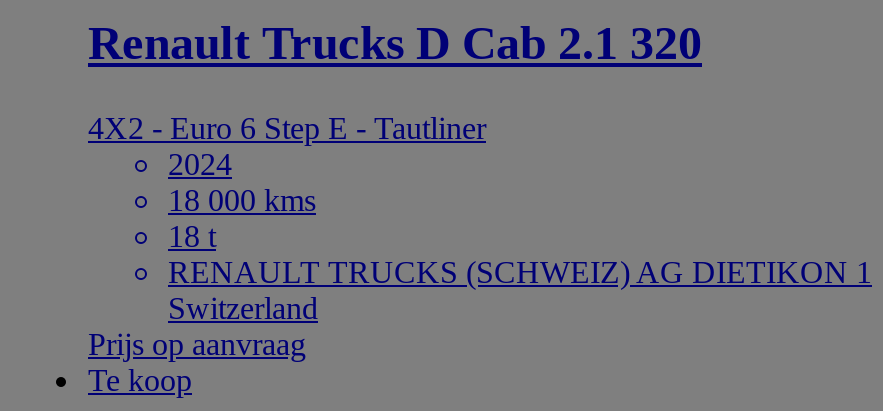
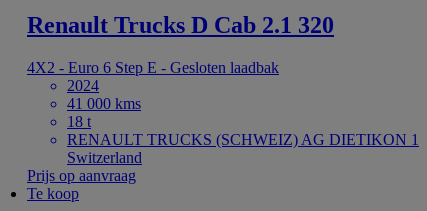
- 4X2 - Euro 6 Step E - Tautliner
+ 4X2 - Euro 6 Step E - Gesloten laadbak

- 18 000 kms
+ 41 000 kms
